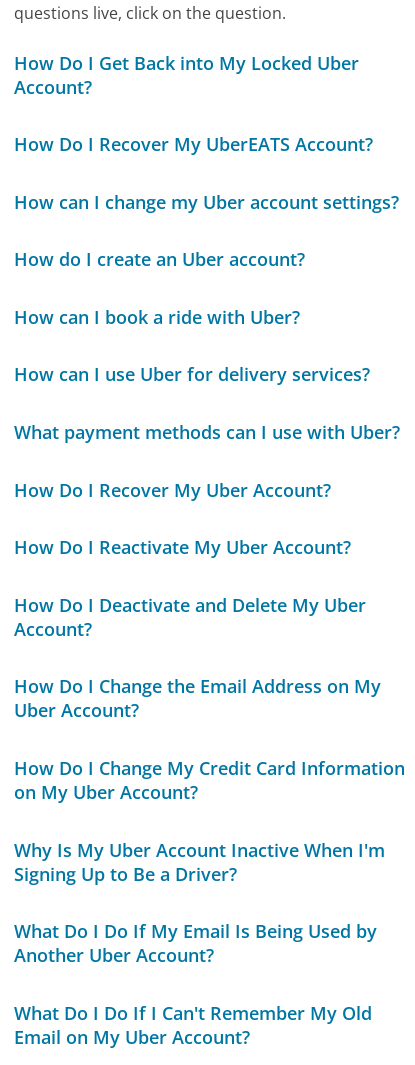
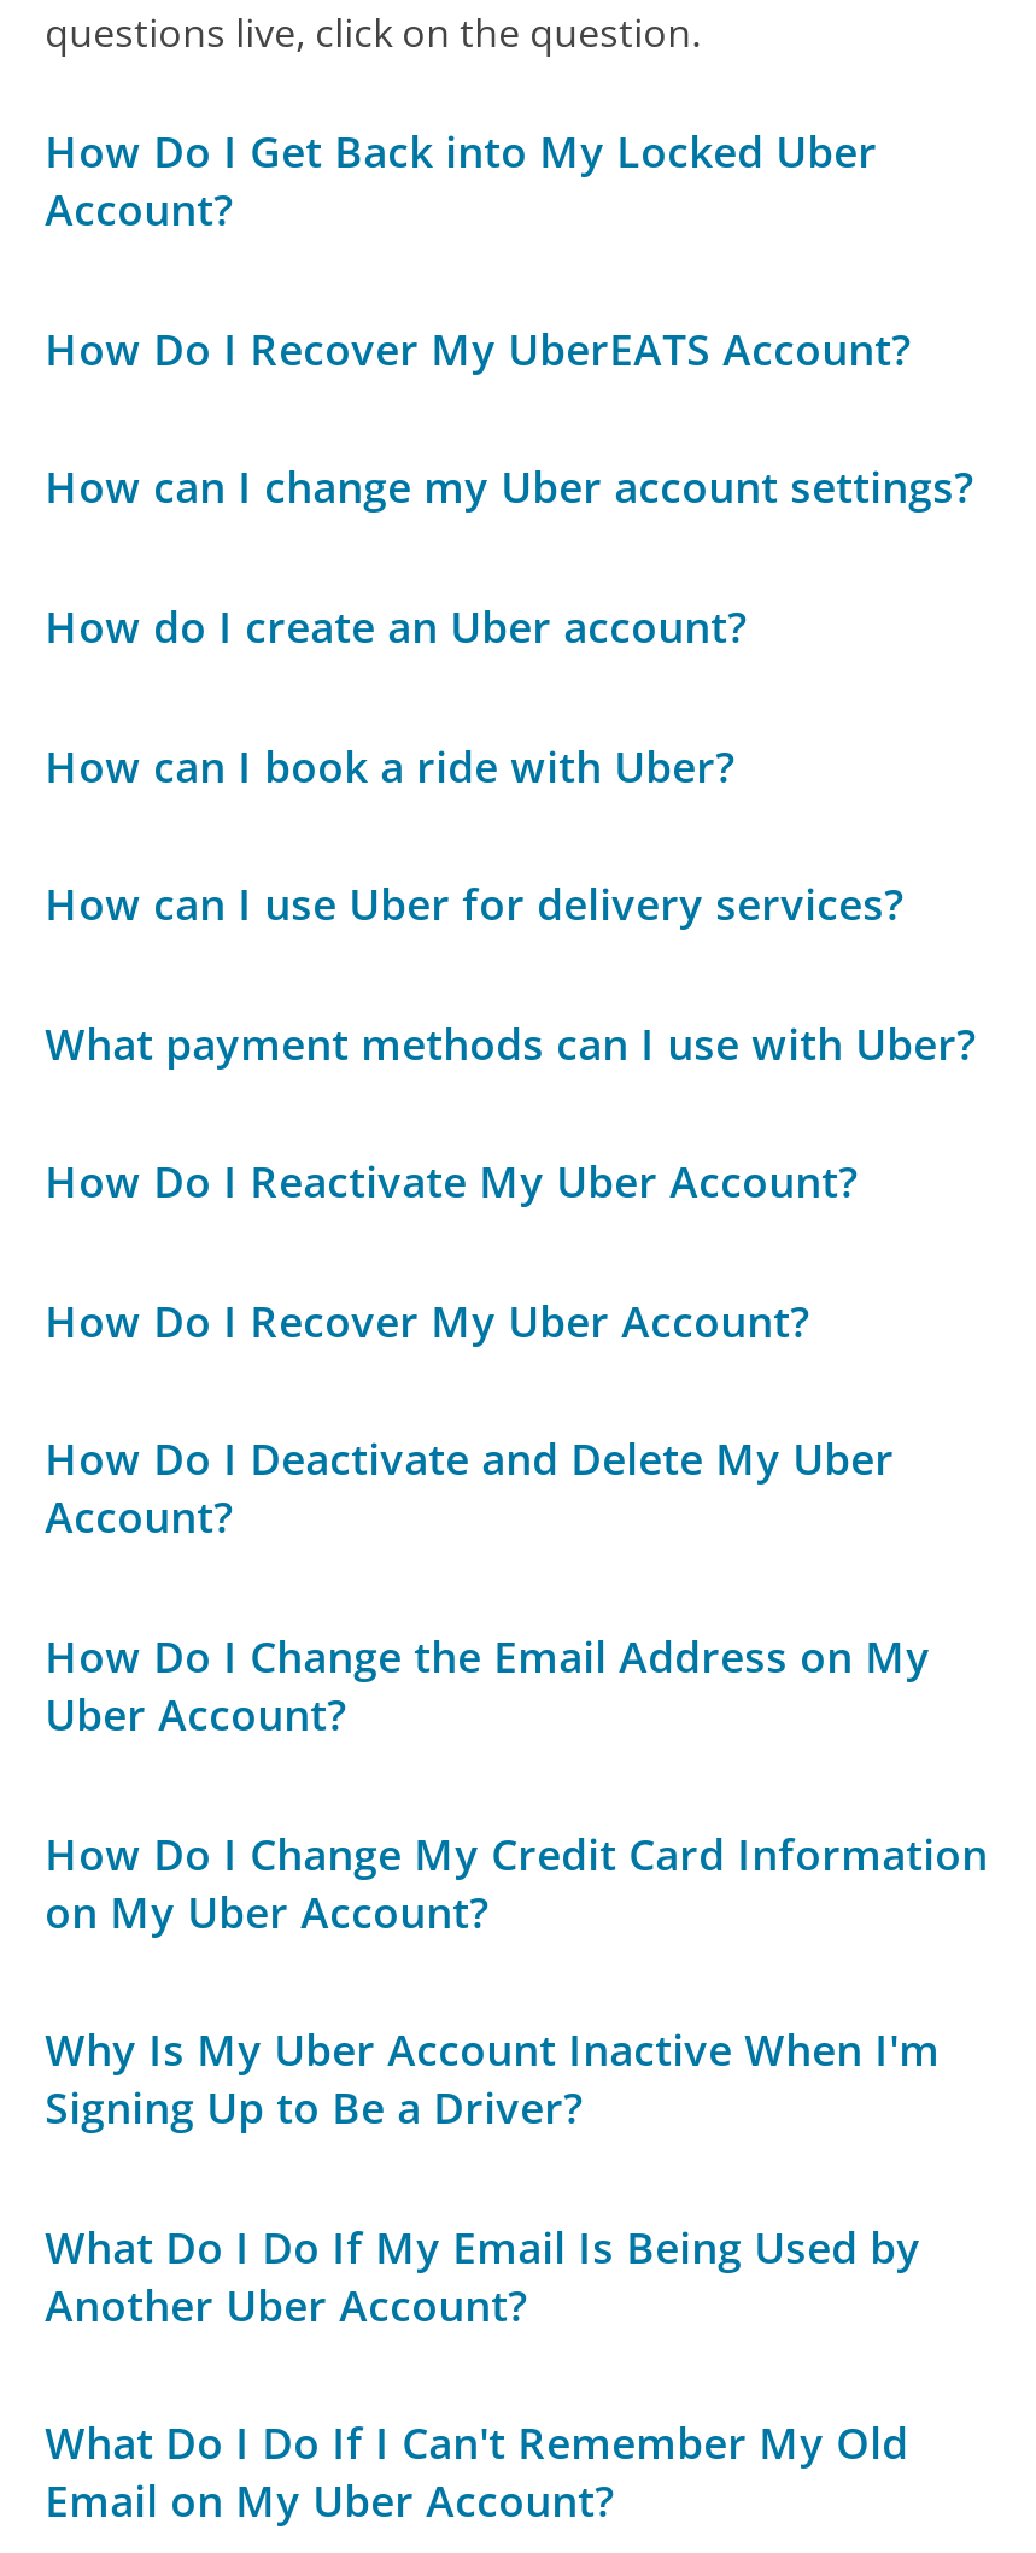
moved down: How Do I Recover My Uber Account?

moved up: How Do I Reactivate My Uber Account?
